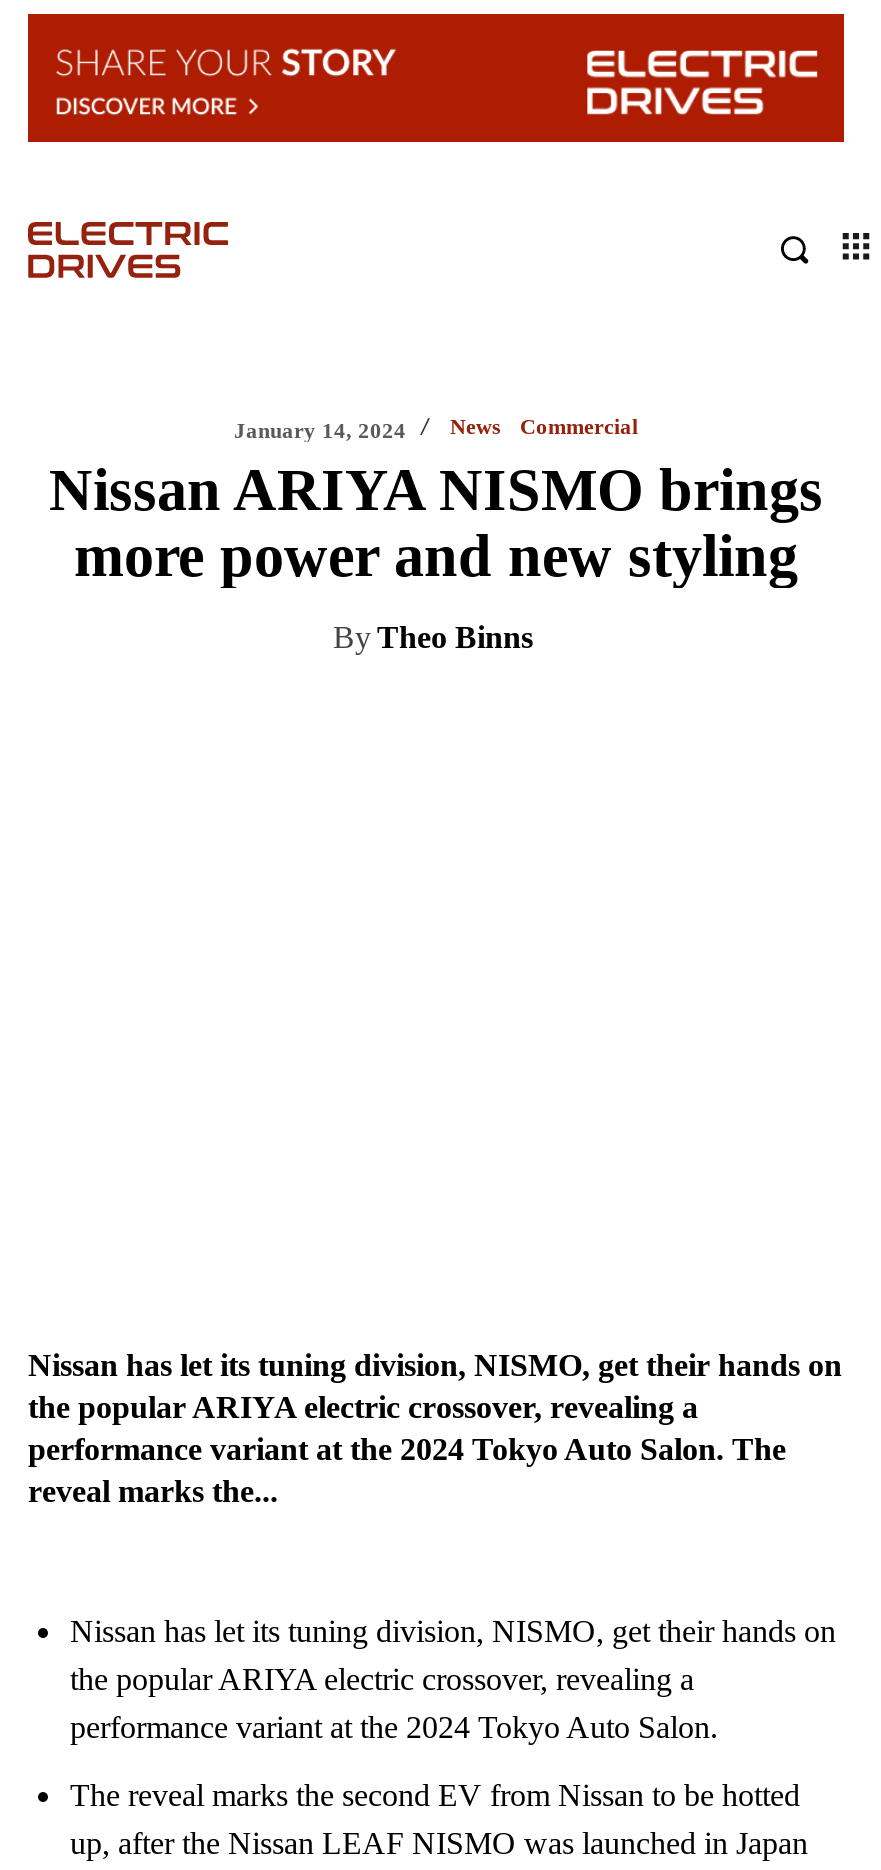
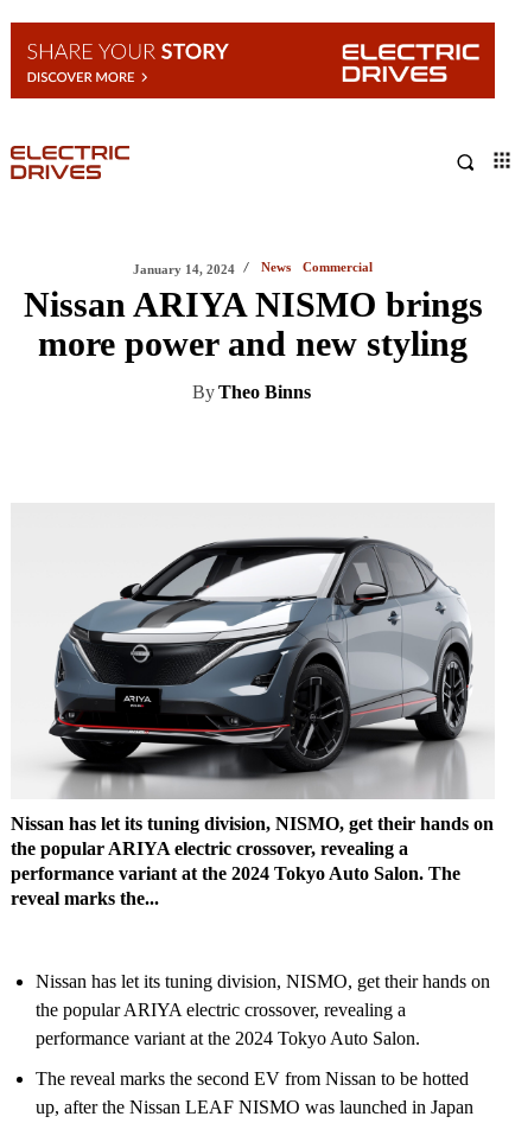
+ [image]
